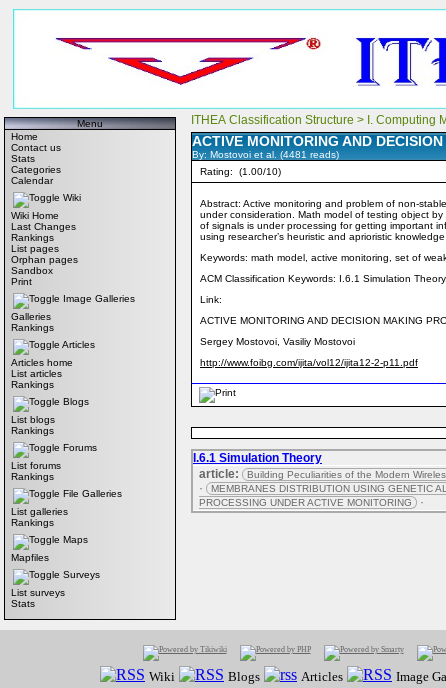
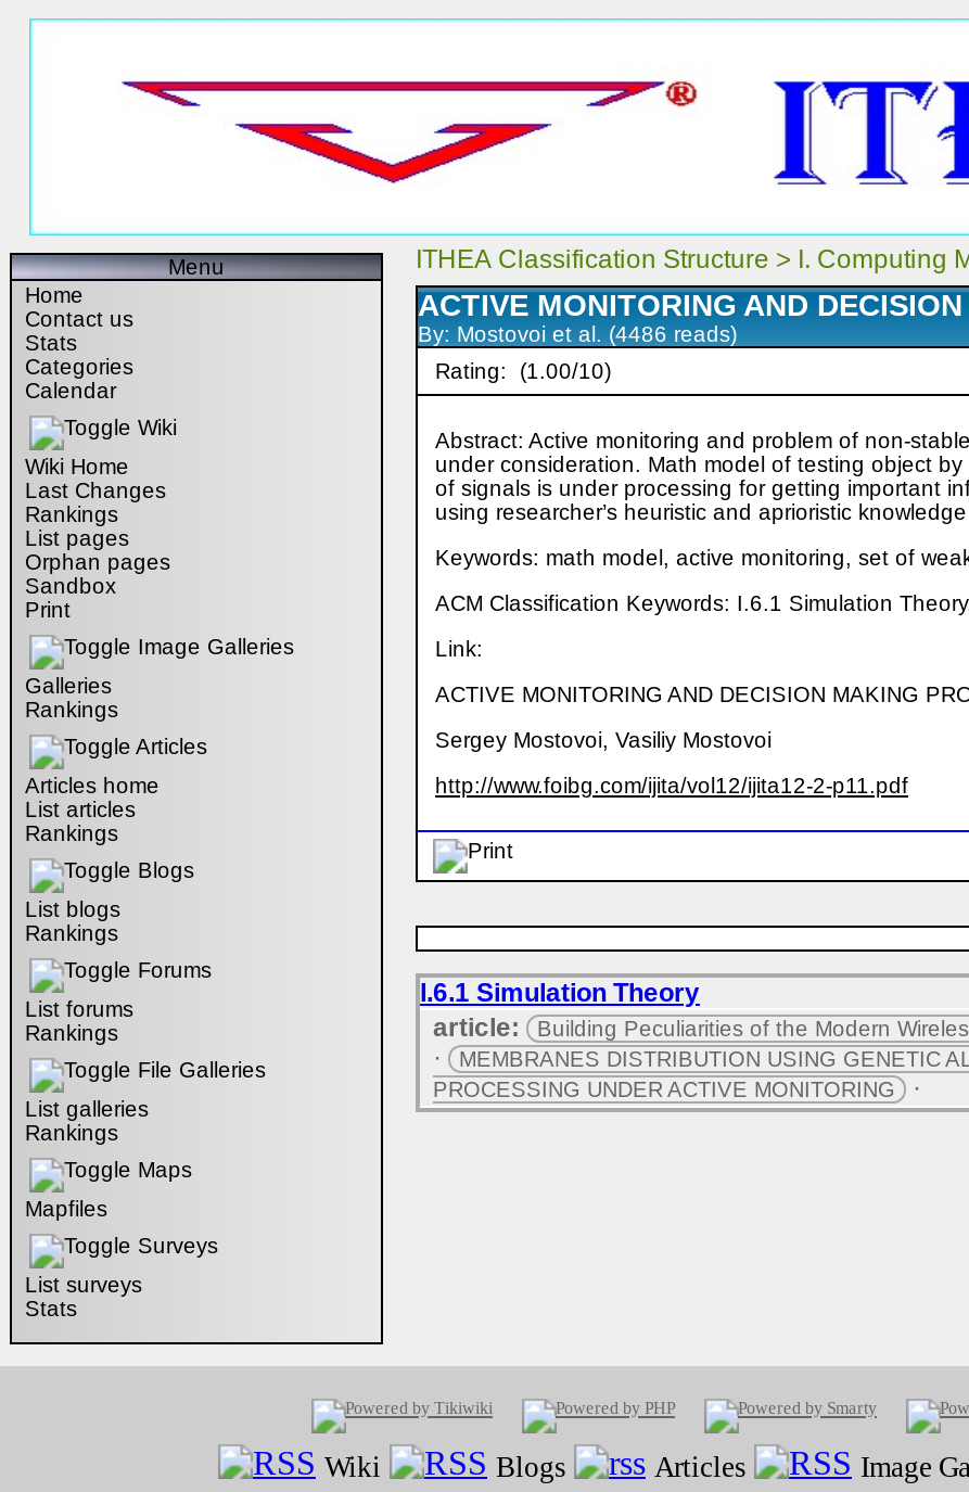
- By: Mostovoi et al. (4481 reads)
+ By: Mostovoi et al. (4486 reads)
